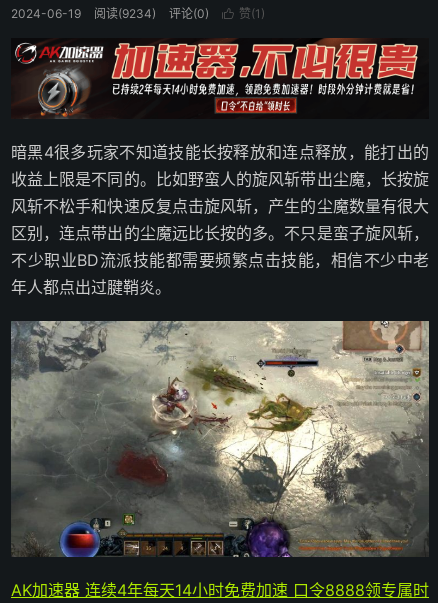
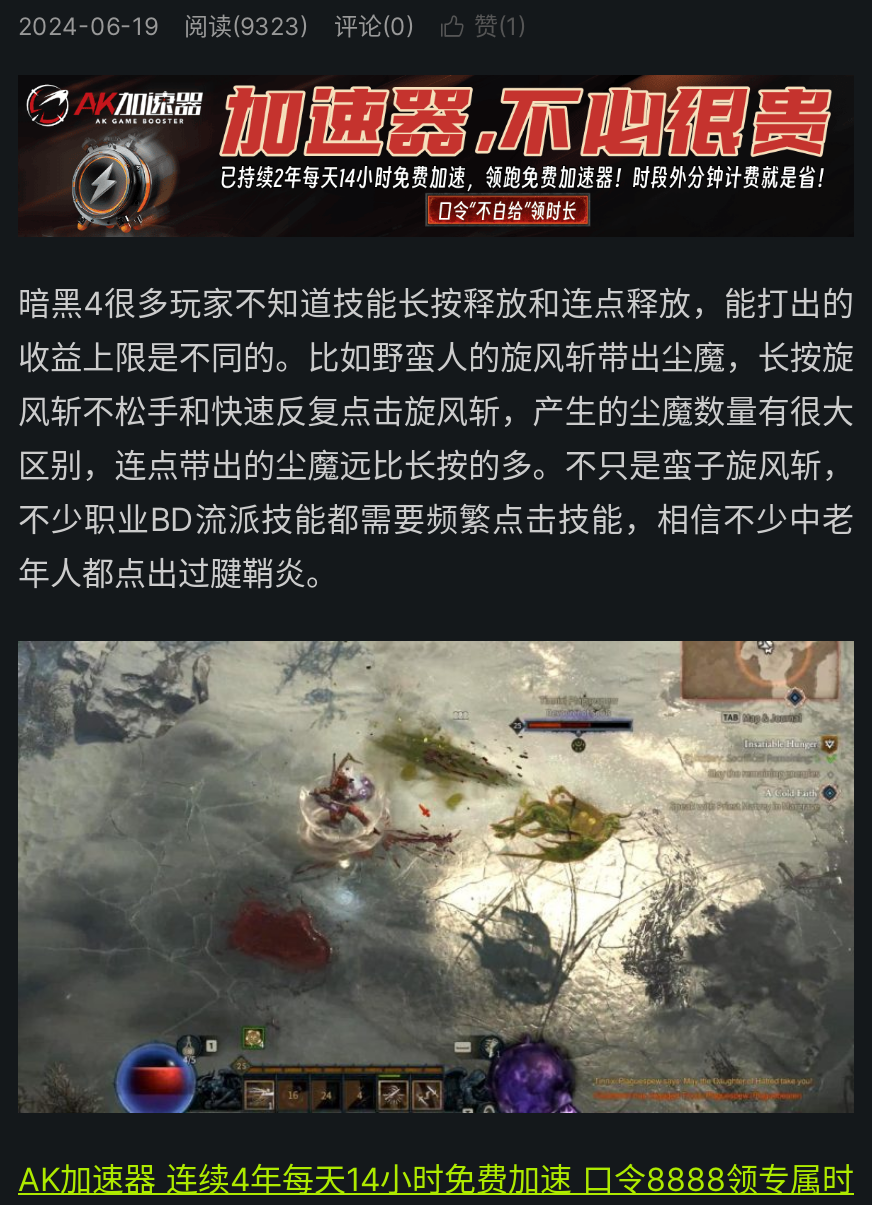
- 阅读(9234)
+ 阅读(9323)
